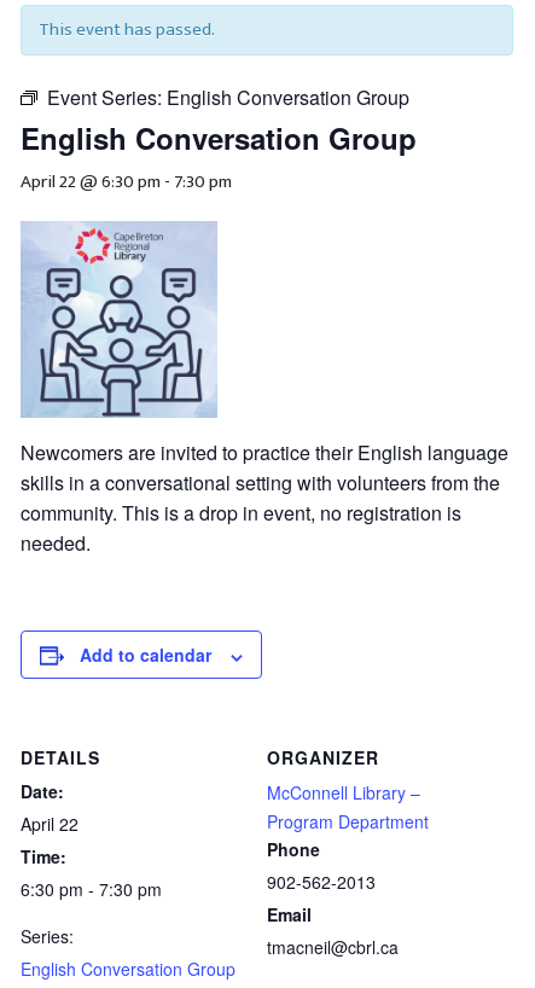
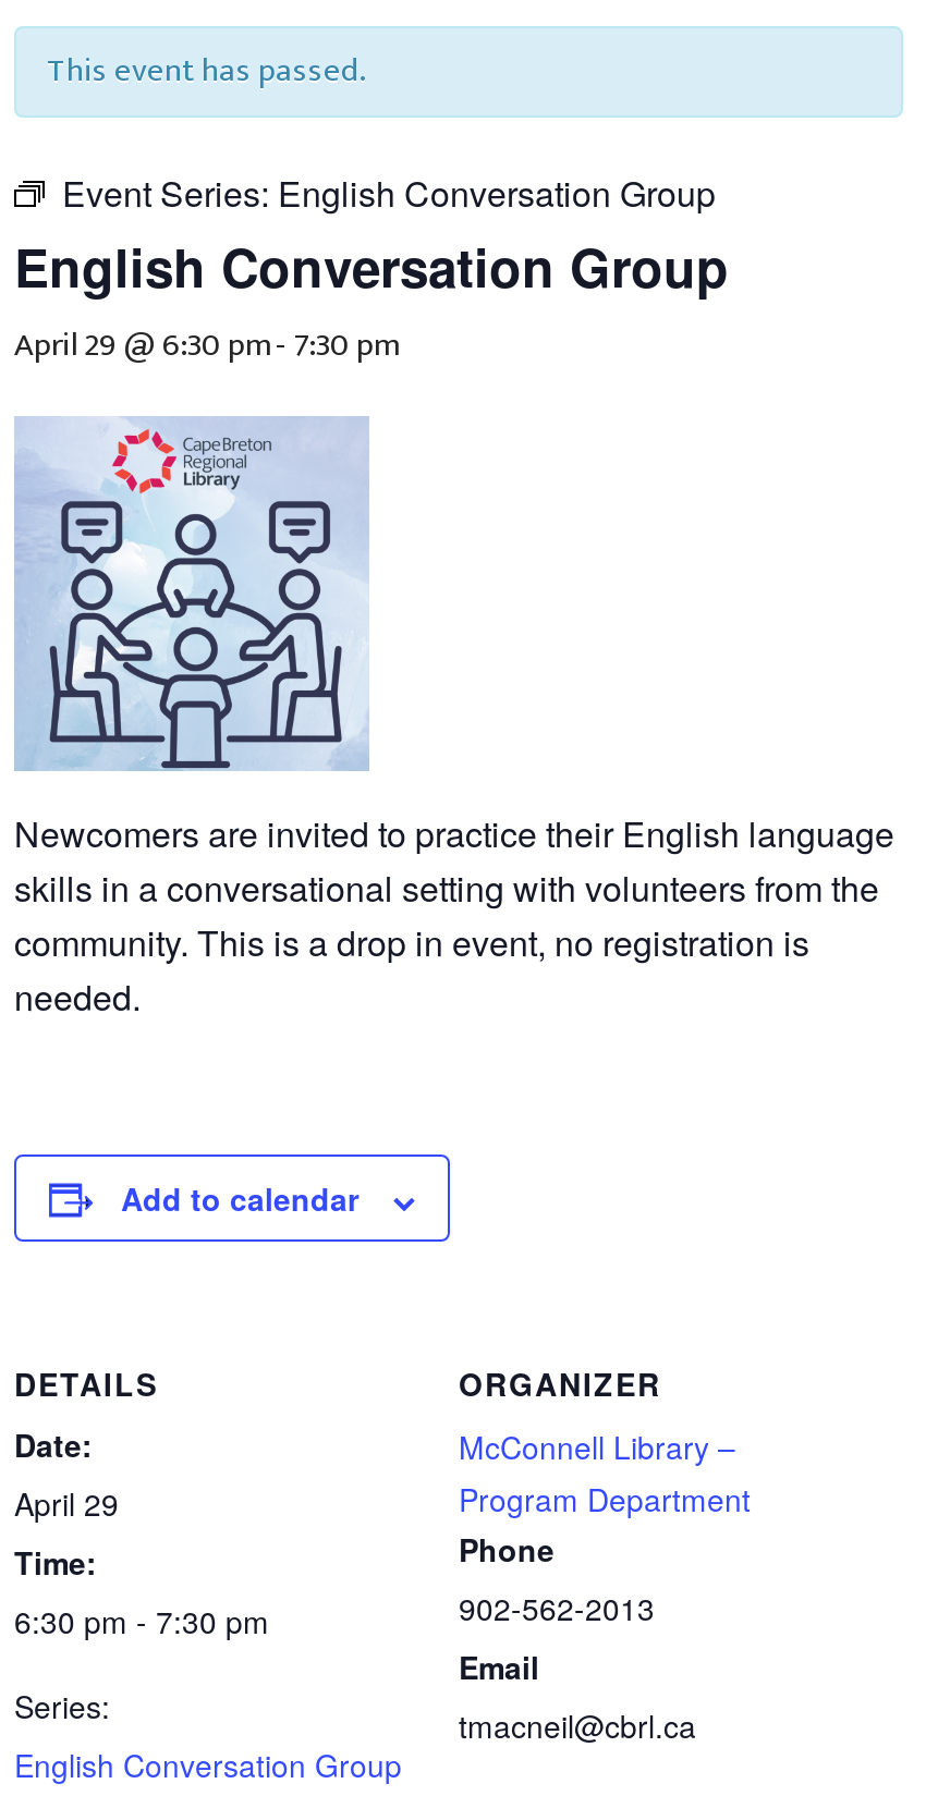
- April 22 @ 6:30 pm- 7:30 pm
+ April 29 @ 6:30 pm- 7:30 pm

- April 22
+ April 29
